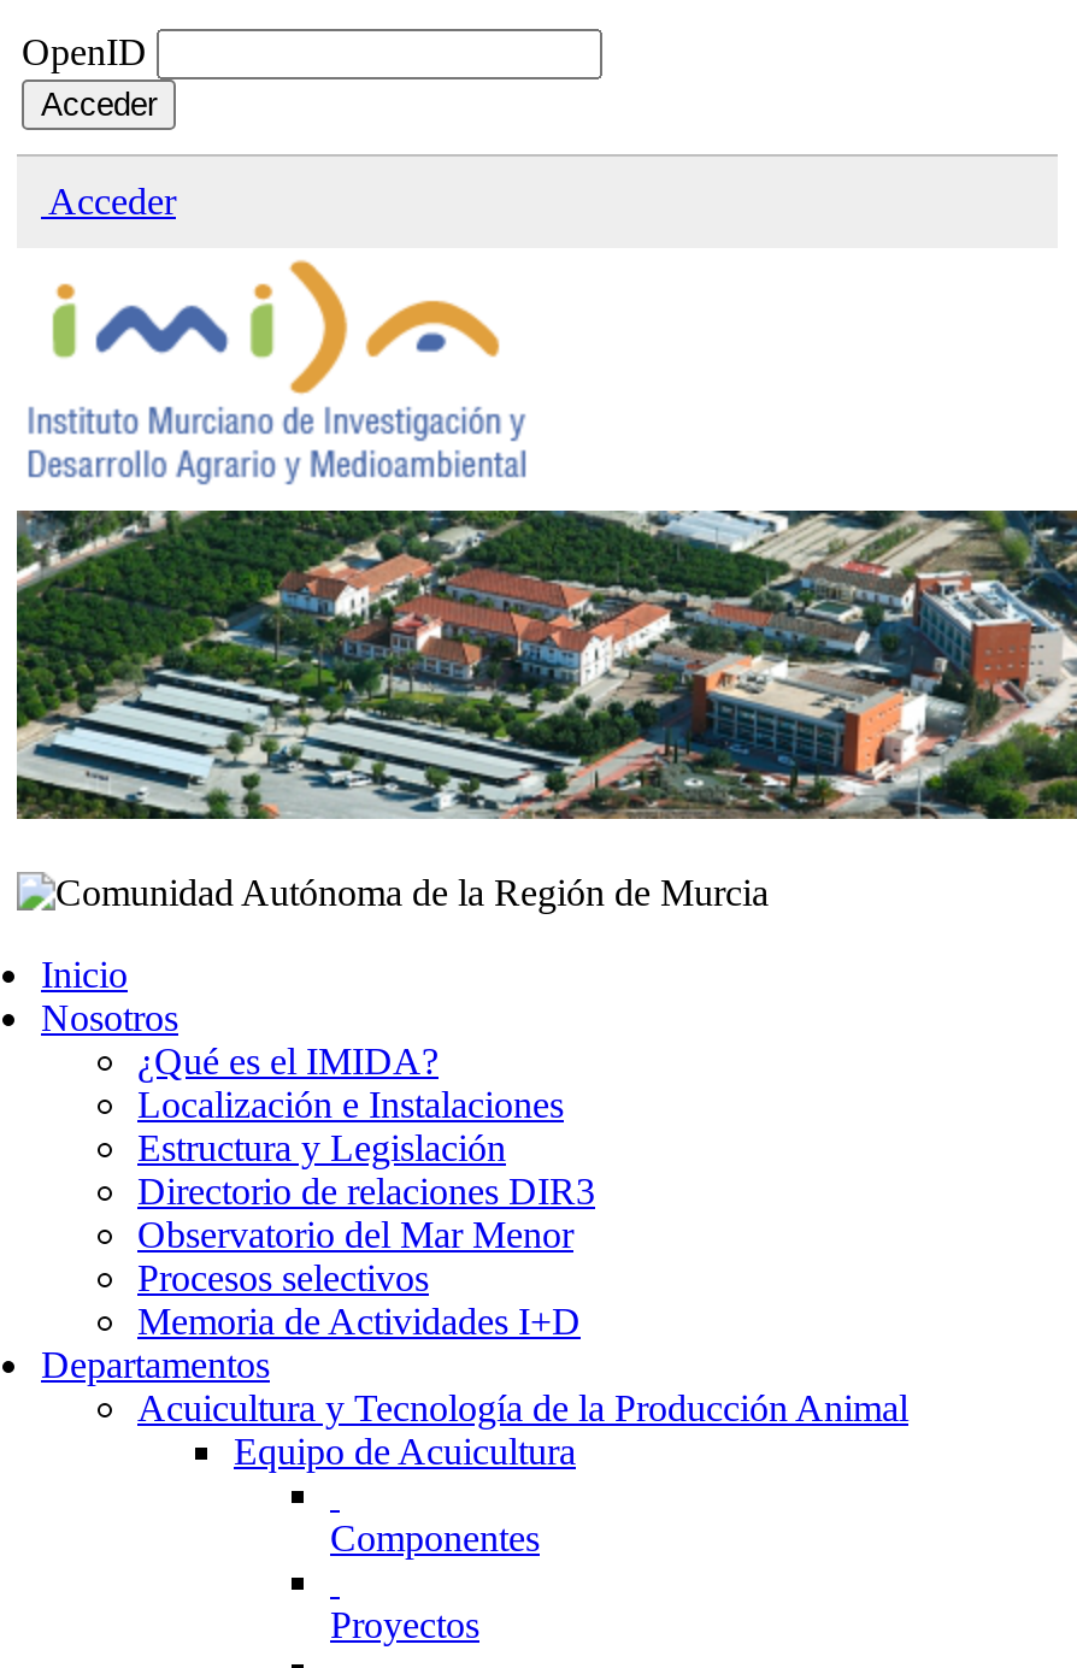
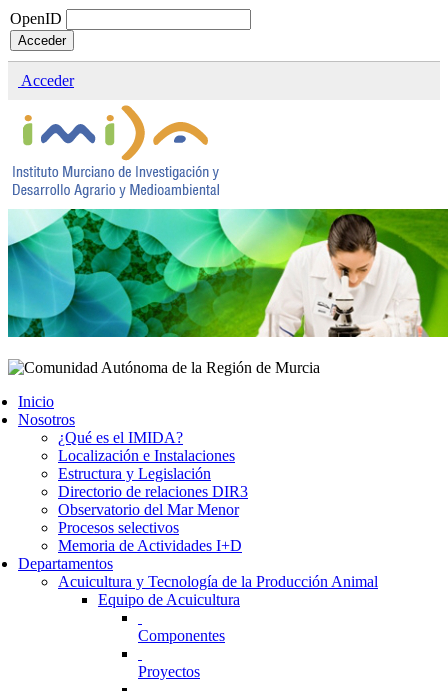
- [image]
+ [image]
